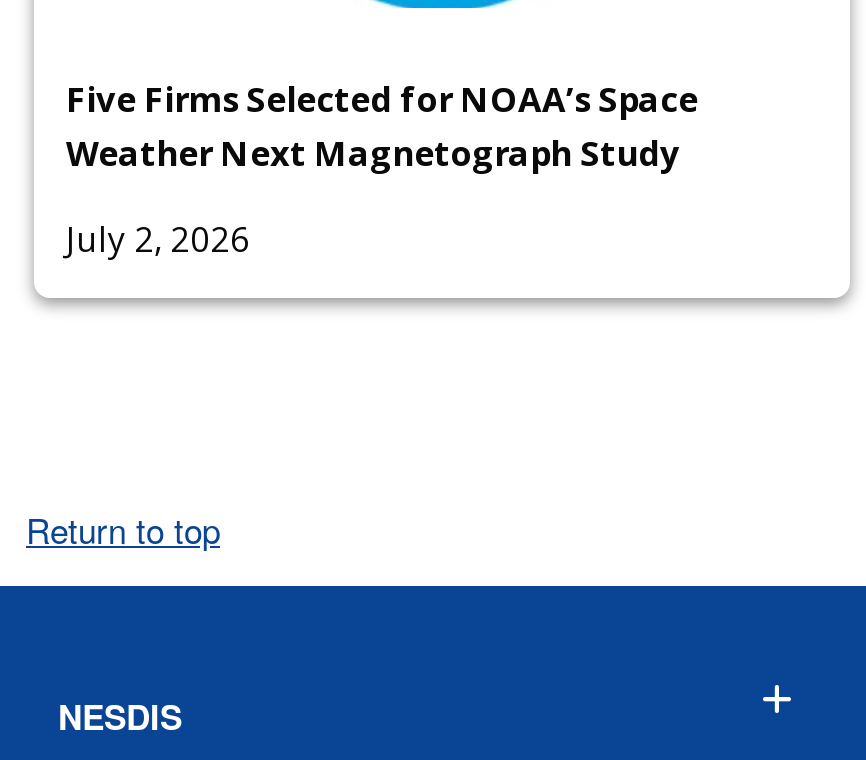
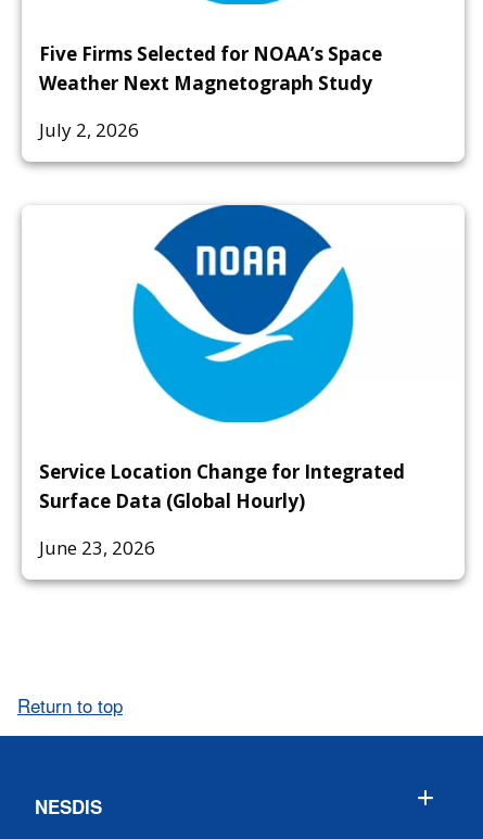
+ [image]
+ Service Location Change for Integrated
+ Surface Data (Global Hourly)
+ June 23, 2026
